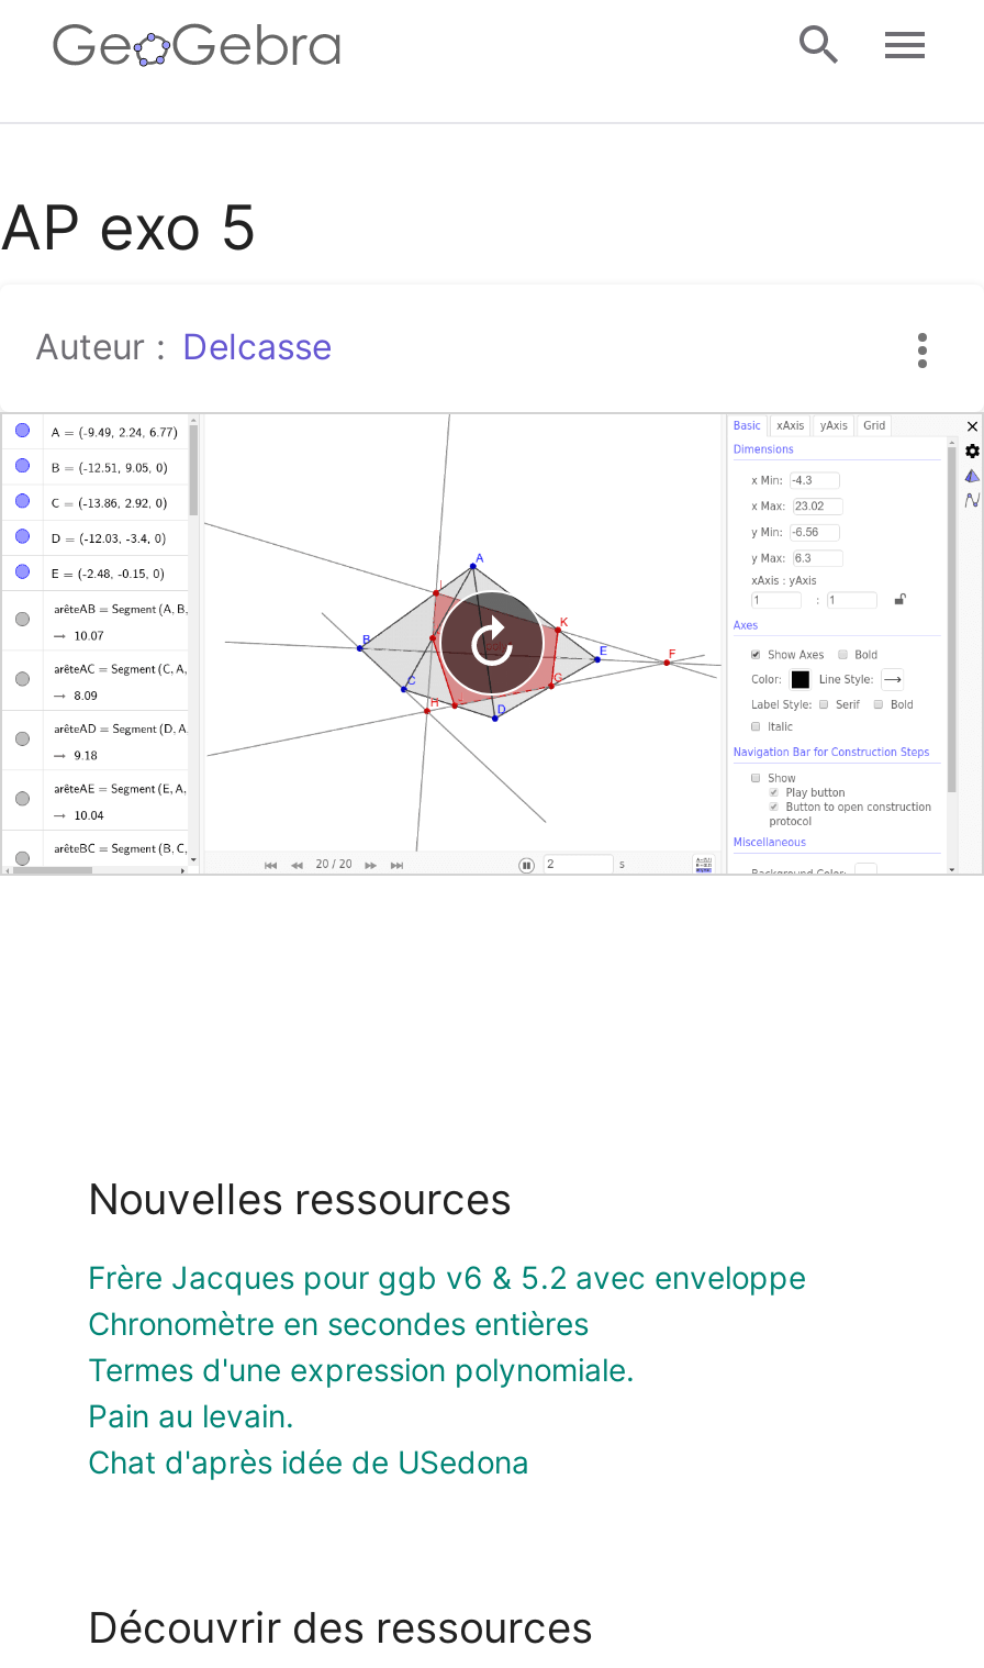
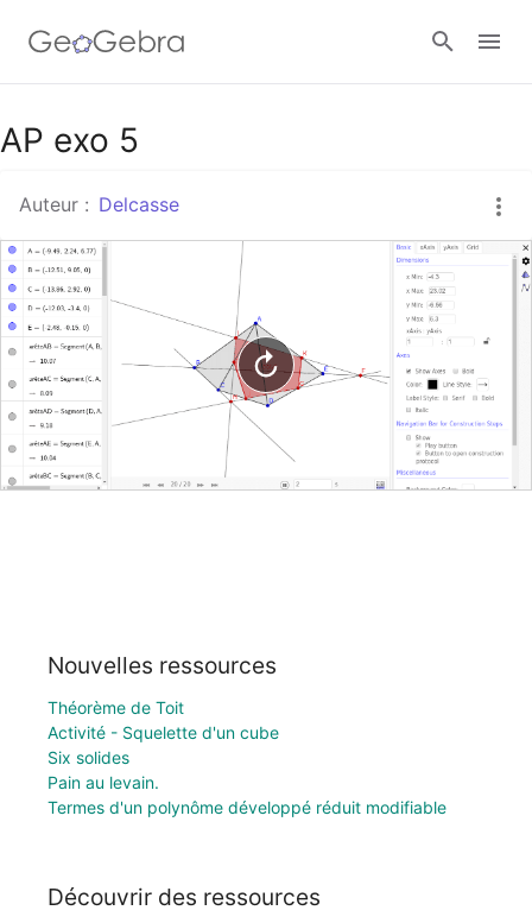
- Frère Jacques pour ggb v6 & 5.2 avec enveloppe
- Chronomètre en secondes entières
- Termes d'une expression polynomiale.
+ Théorème de Toit
+ Activité - Squelette d'un cube
+ Six solides

- Chat d'après idée de USedona
+ Termes d'un polynôme développé réduit modifiable
